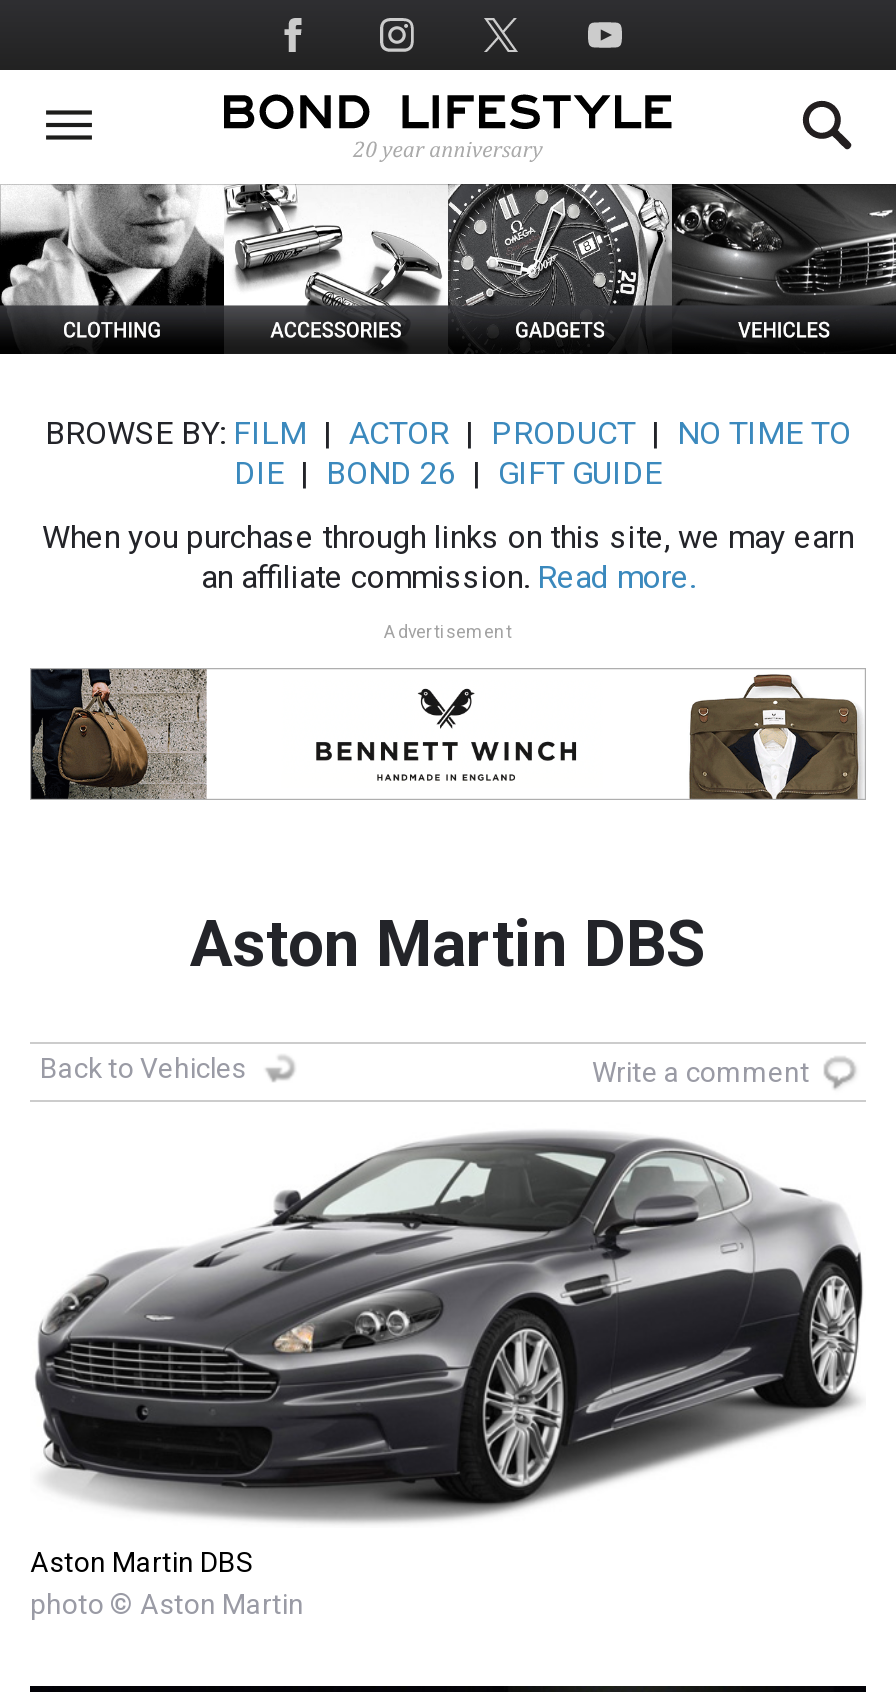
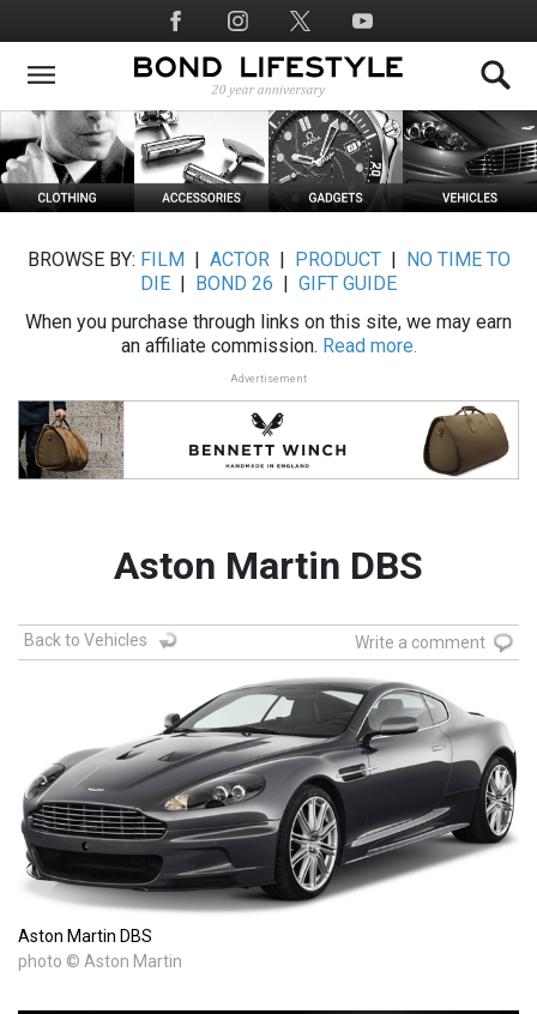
- [image]
+ [image]
